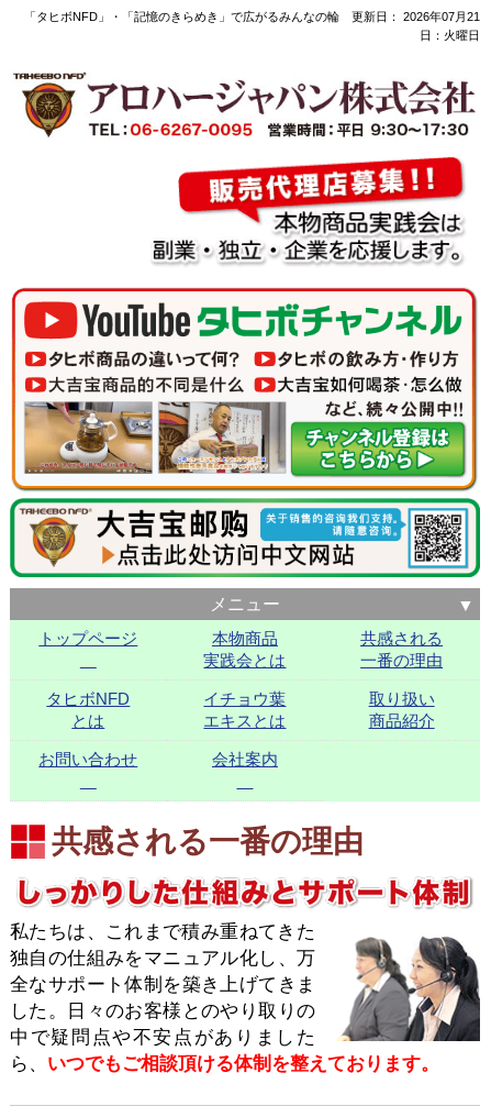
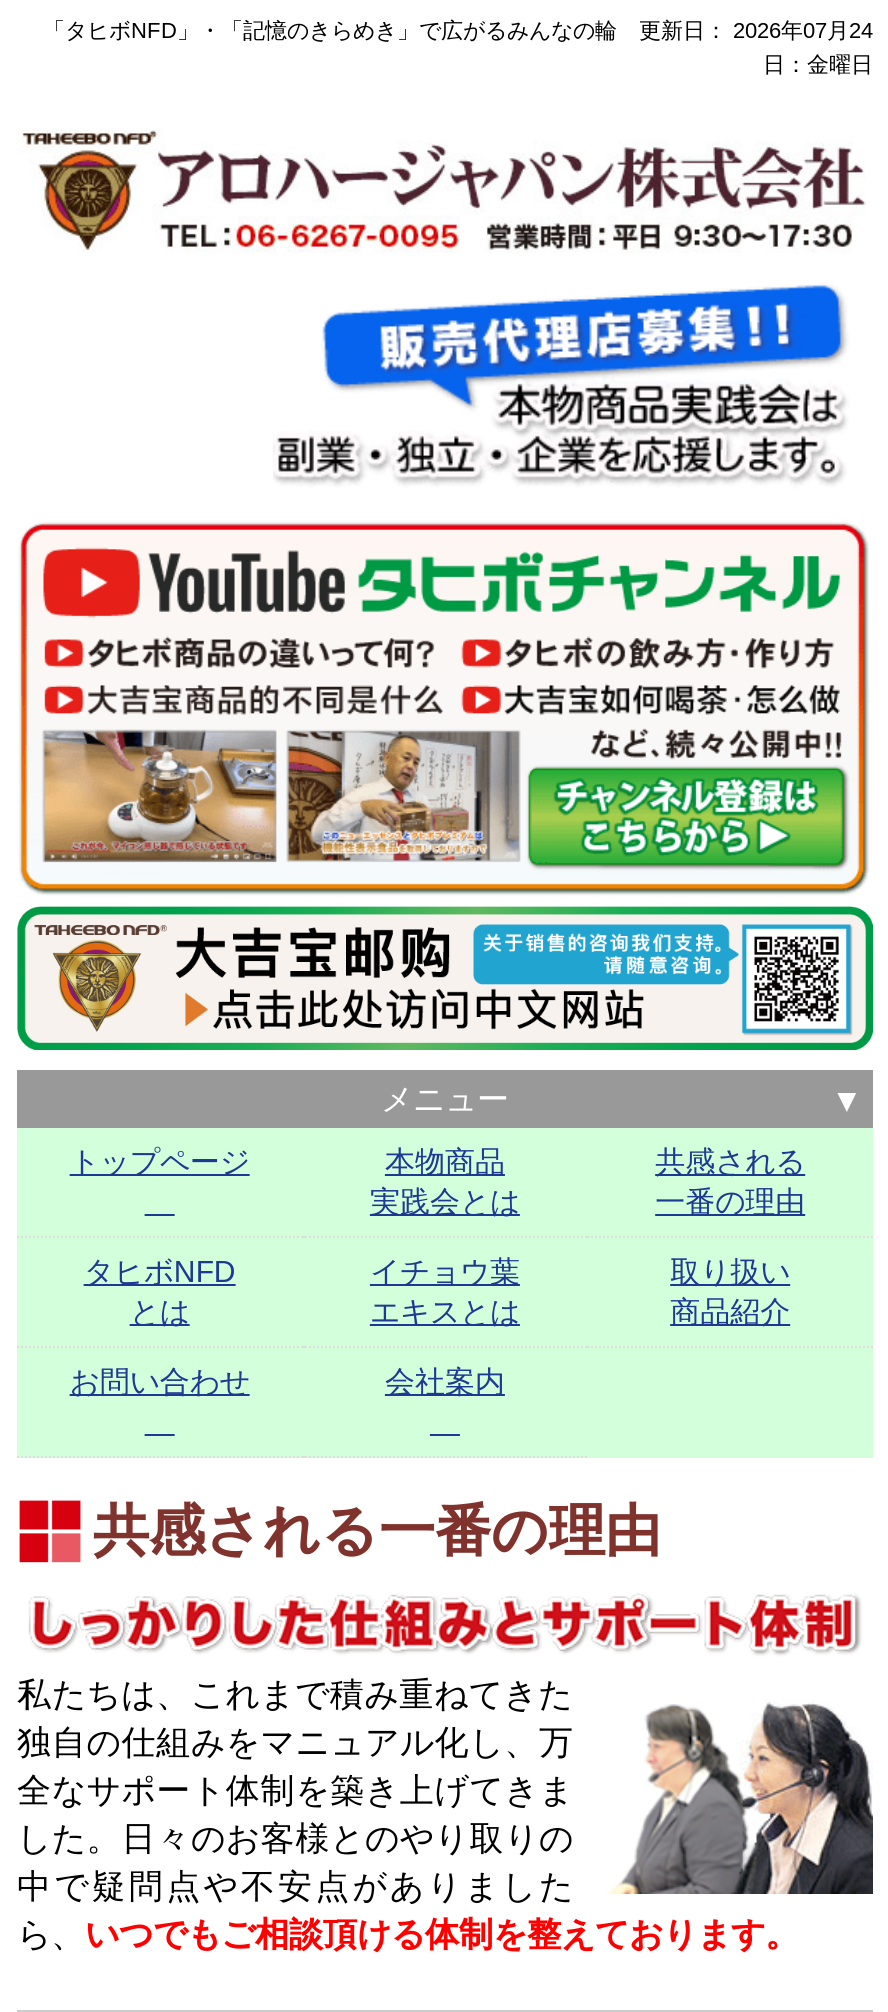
- 「タヒボNFD」・「記憶のきらめき」で広がるみんなの輪 更新日：2026年07月21
+ 「タヒボNFD」・「記憶のきらめき」で広がるみんなの輪 更新日：2026年07月24

- 日：火曜日
+ 日：金曜日

- [image]
+ [image]
